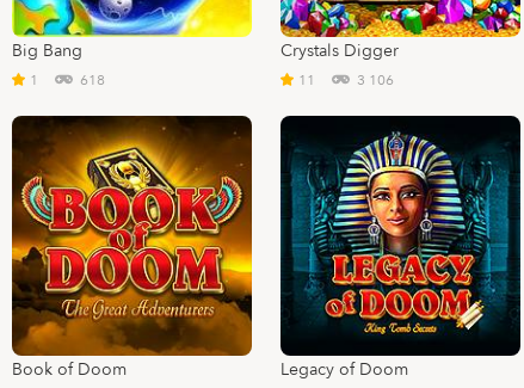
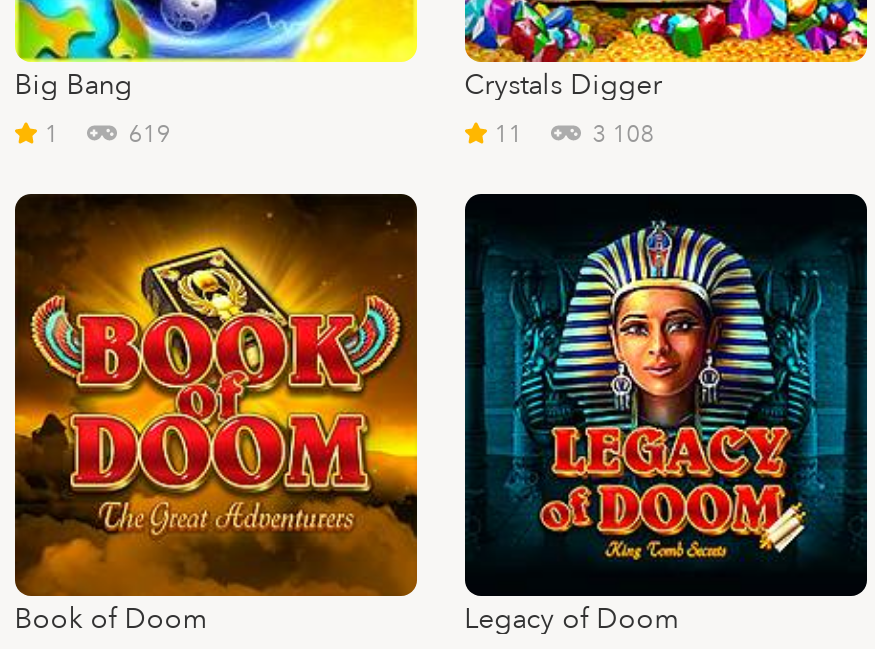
- 618
+ 619

- 3 106
+ 3 108
